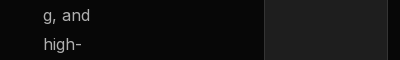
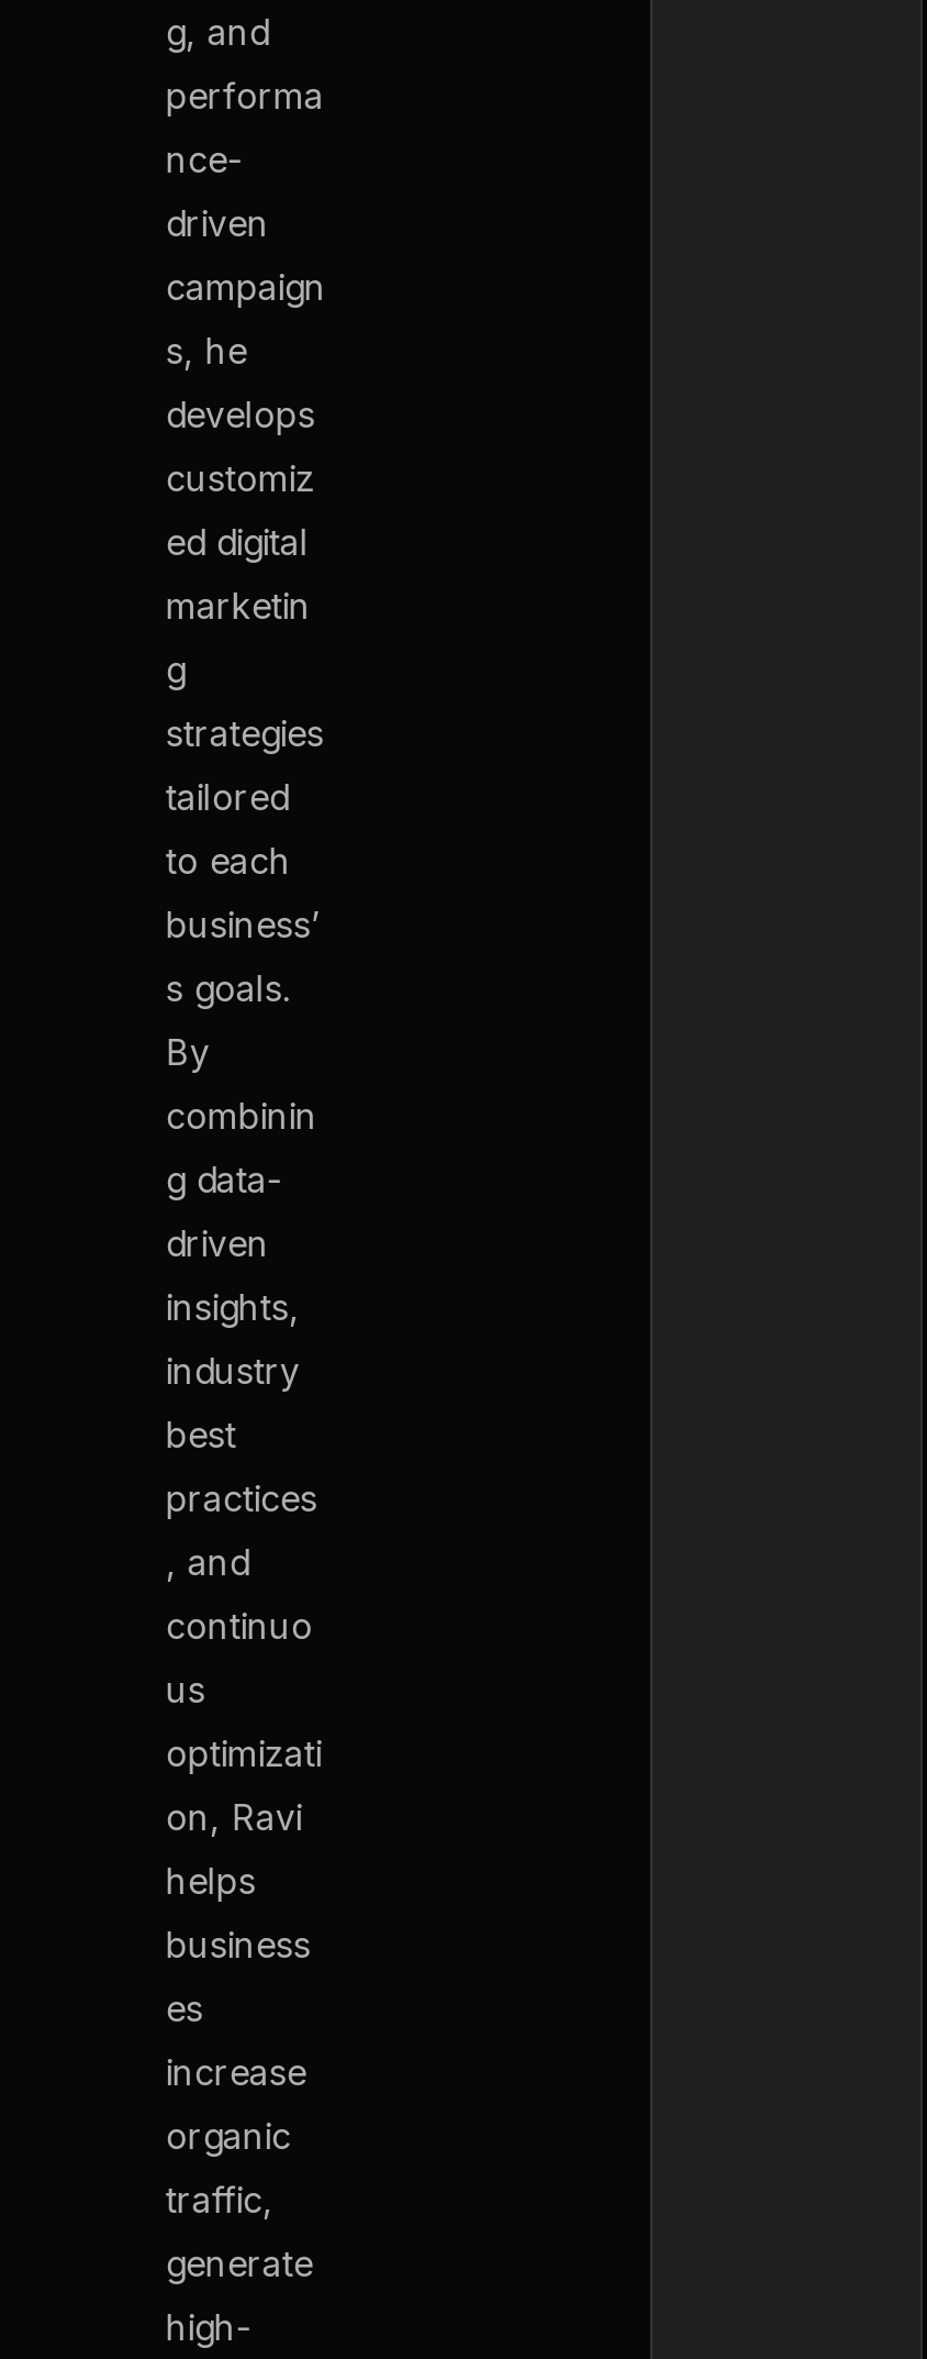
+ performa
+ nce-
+ driven
+ campaign
+ s, he
+ develops
+ customiz
+ ed digital
+ marketin
+ g
+ strategies
+ tailored
+ to each
+ business’
+ s goals.
+ By
+ combinin
+ g data-
+ driven
+ insights,
+ industry
+ best
+ practices
+ , and
+ continuo
+ us
+ optimizati
+ on, Ravi
+ helps
+ business
+ es
+ increase
+ organic
+ traffic,
+ generate
